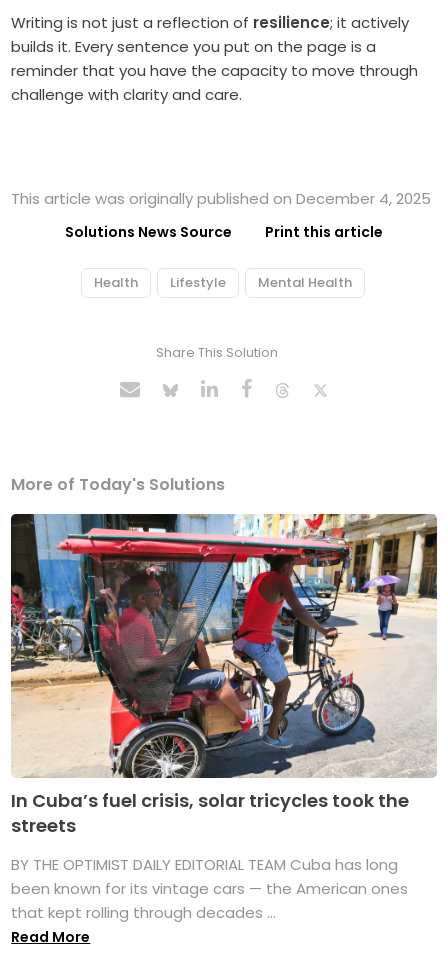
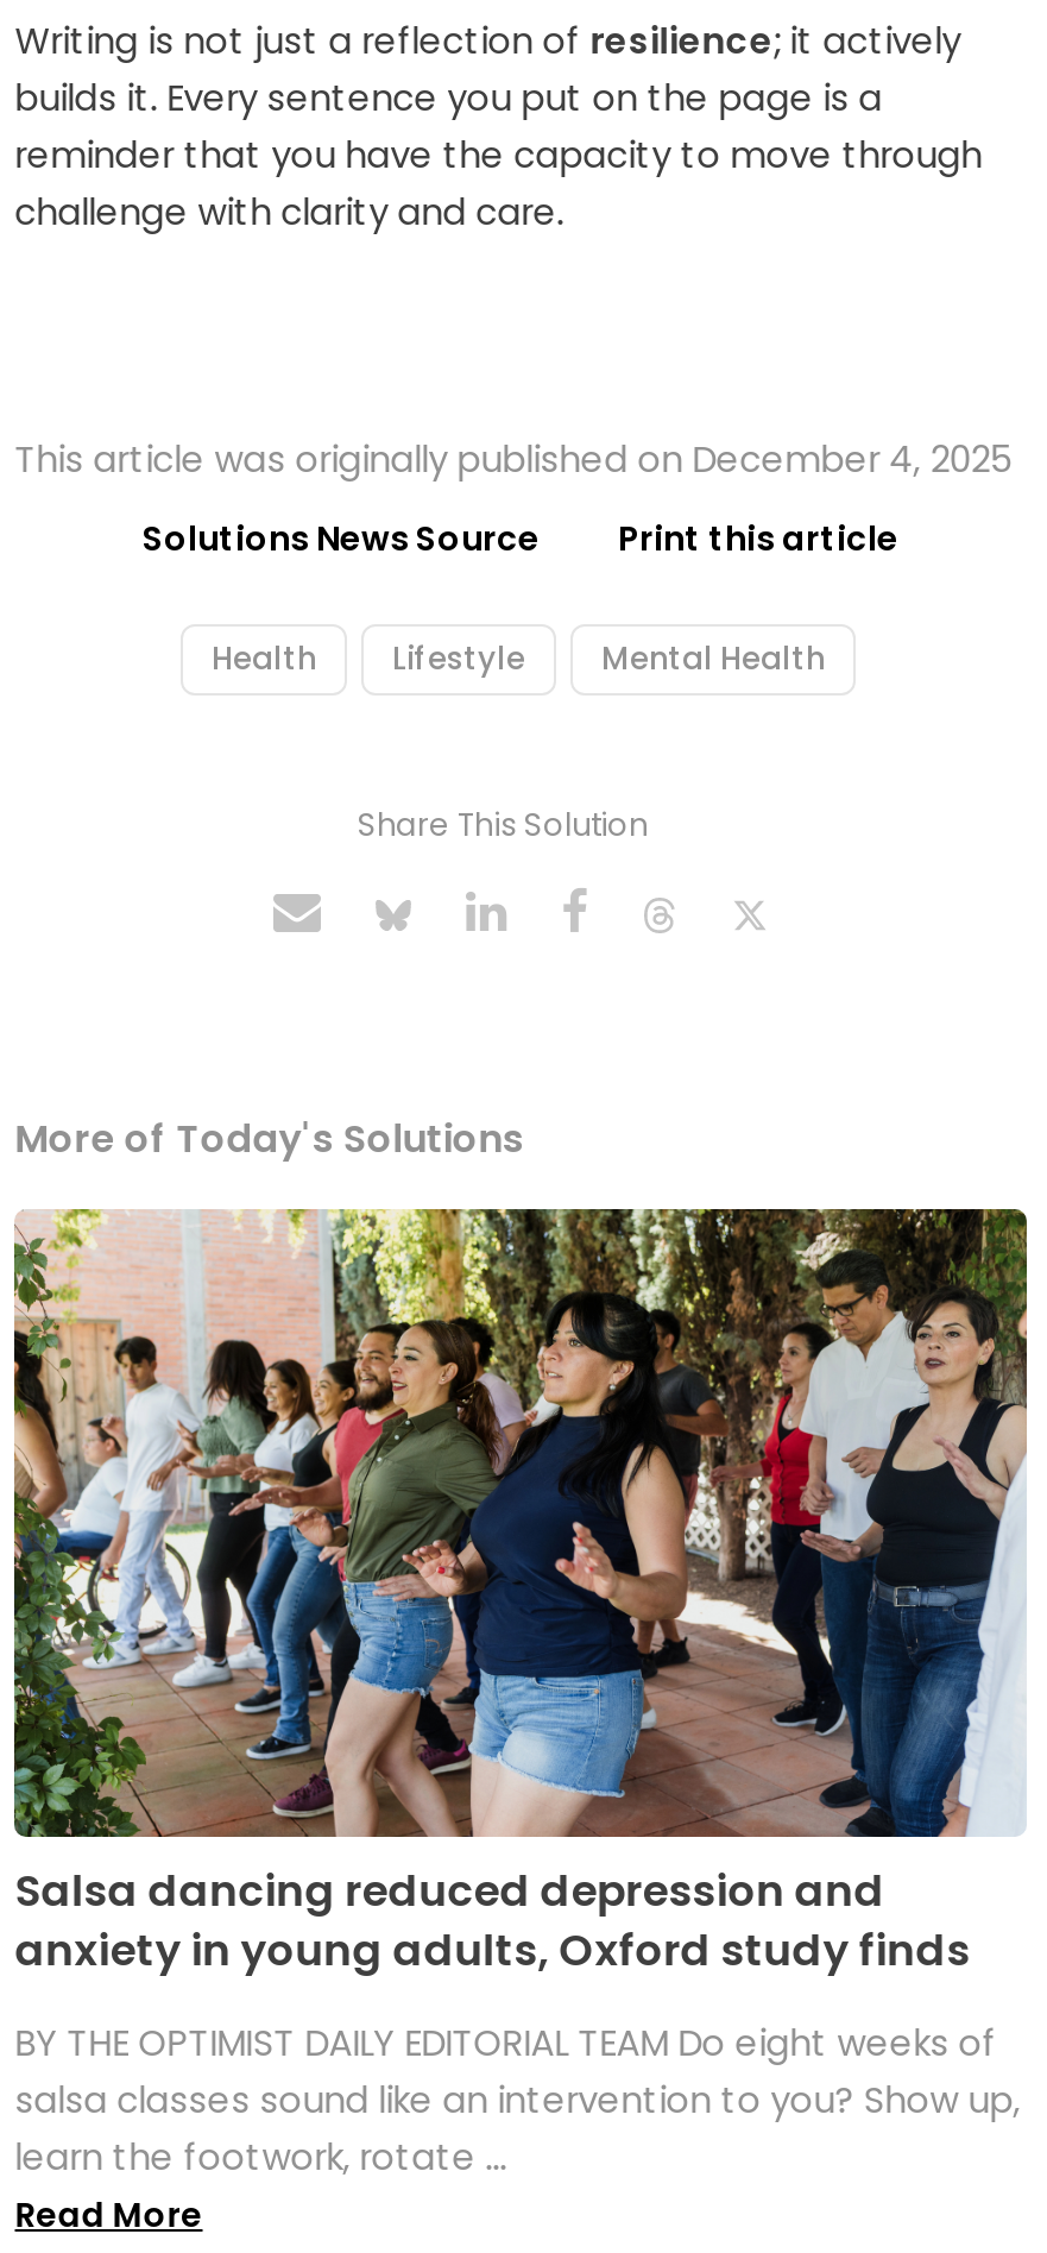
- [image]
- In Cuba’s fuel crisis, solar tricycles took the
- streets
+ [image]
+ Salsa dancing reduced depression and
+ anxiety in young adults, Oxford study finds

- BY THE OPTIMIST DAILY EDITORIAL TEAM Cuba has long
- been known for its vintage cars — the American ones
- that kept rolling through decades ...
+ BY THE OPTIMIST DAILY EDITORIAL TEAM Do eight weeks of
+ salsa classes sound like an intervention to you? Show up,
+ learn the footwork, rotate ...
